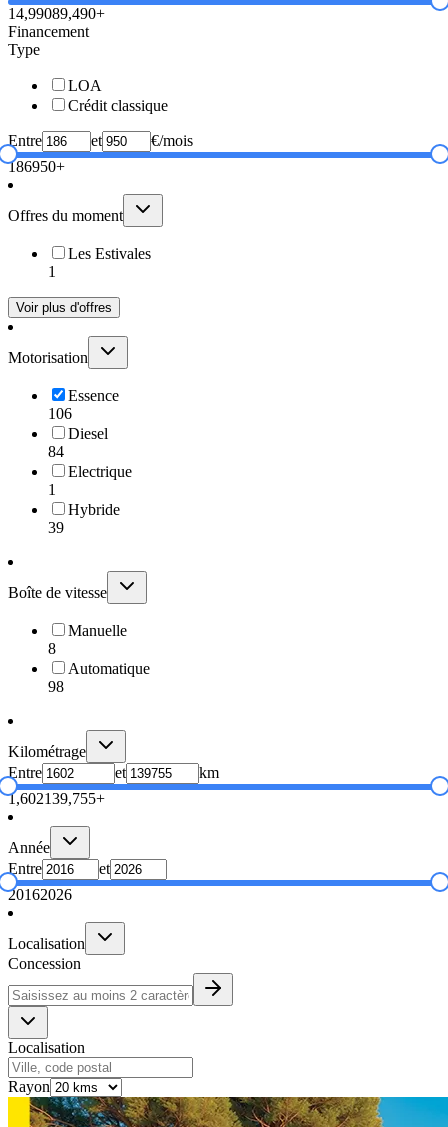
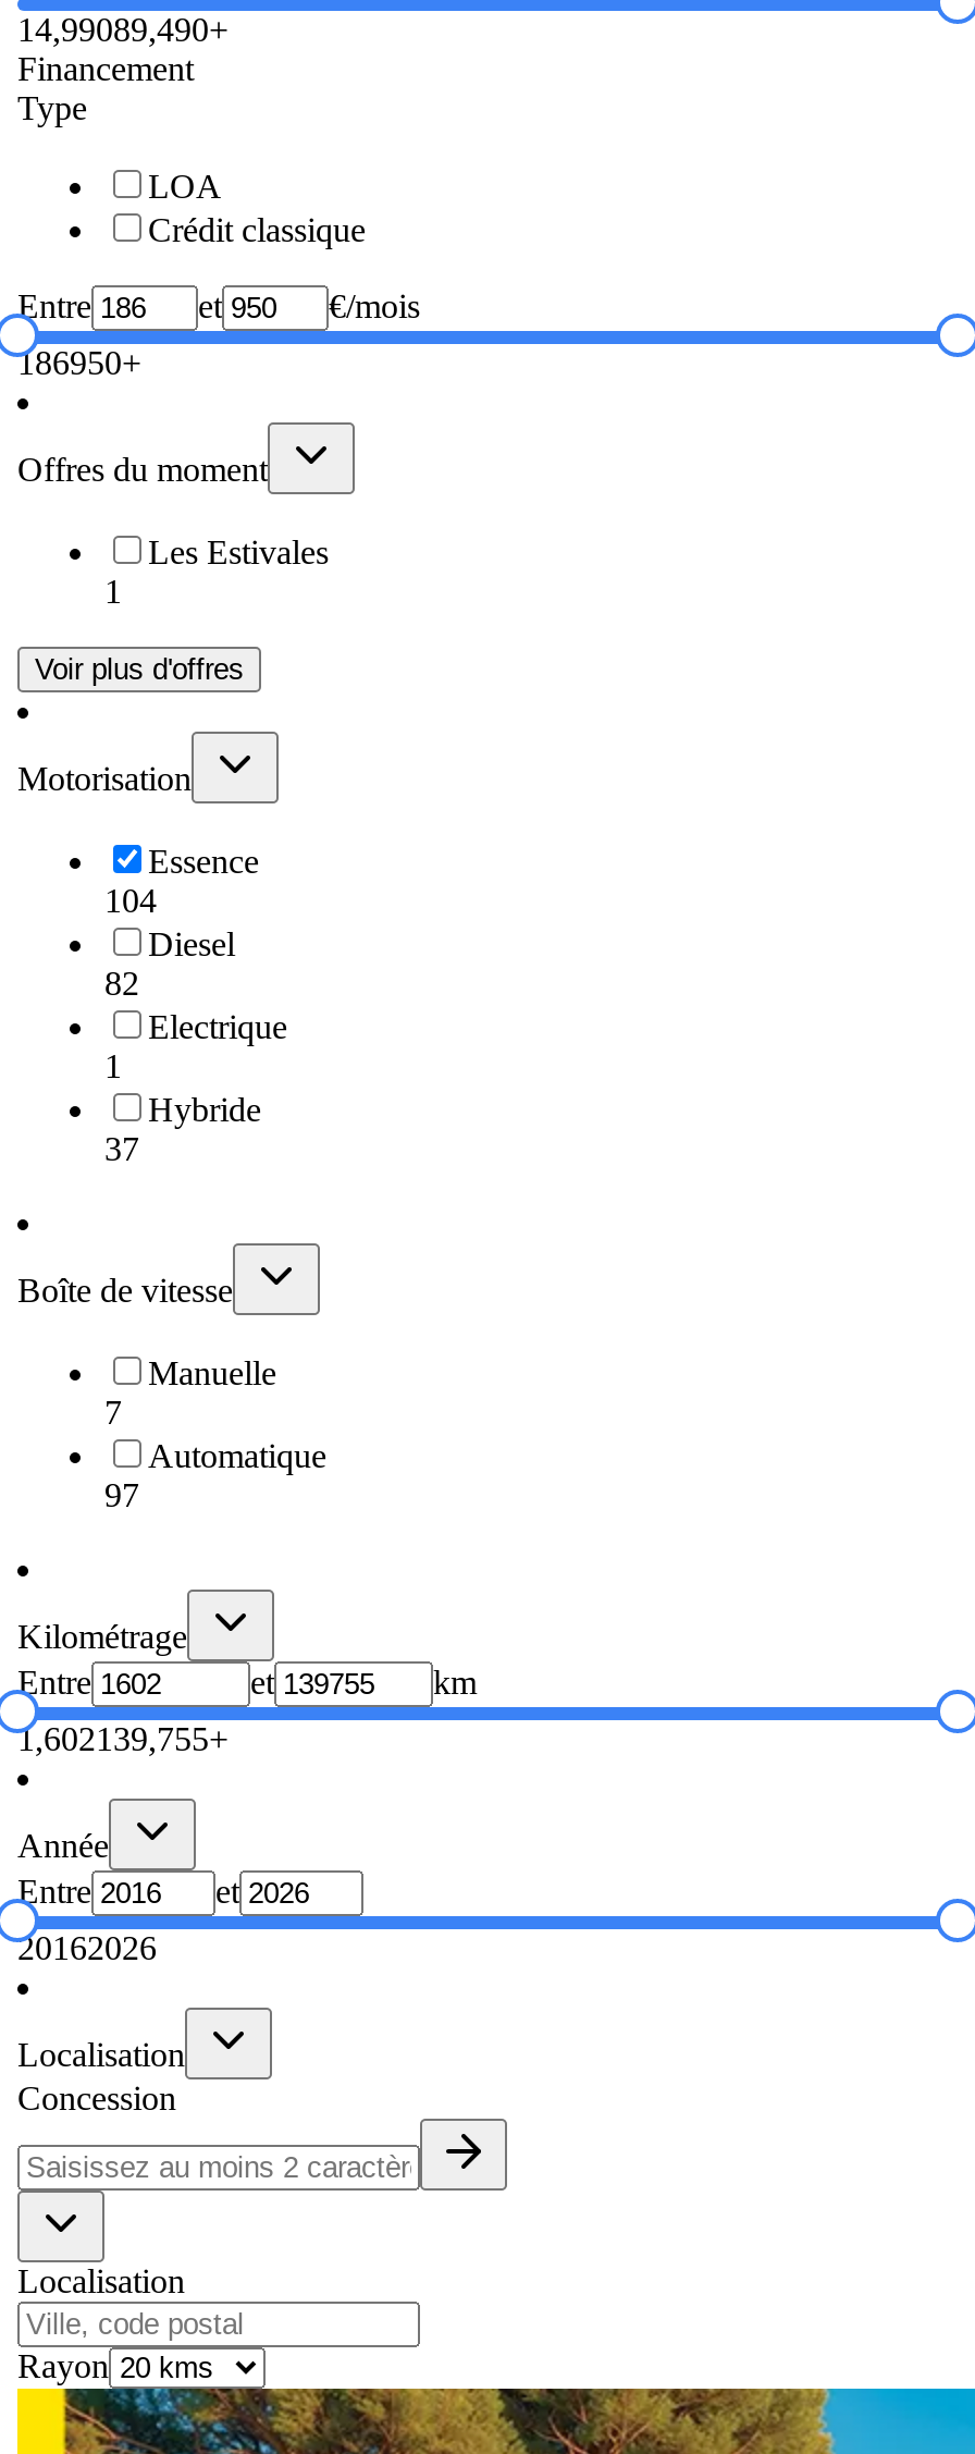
- 106
+ 104

- 84
+ 82

- 39
+ 37

- 8
+ 7

- 98
+ 97
